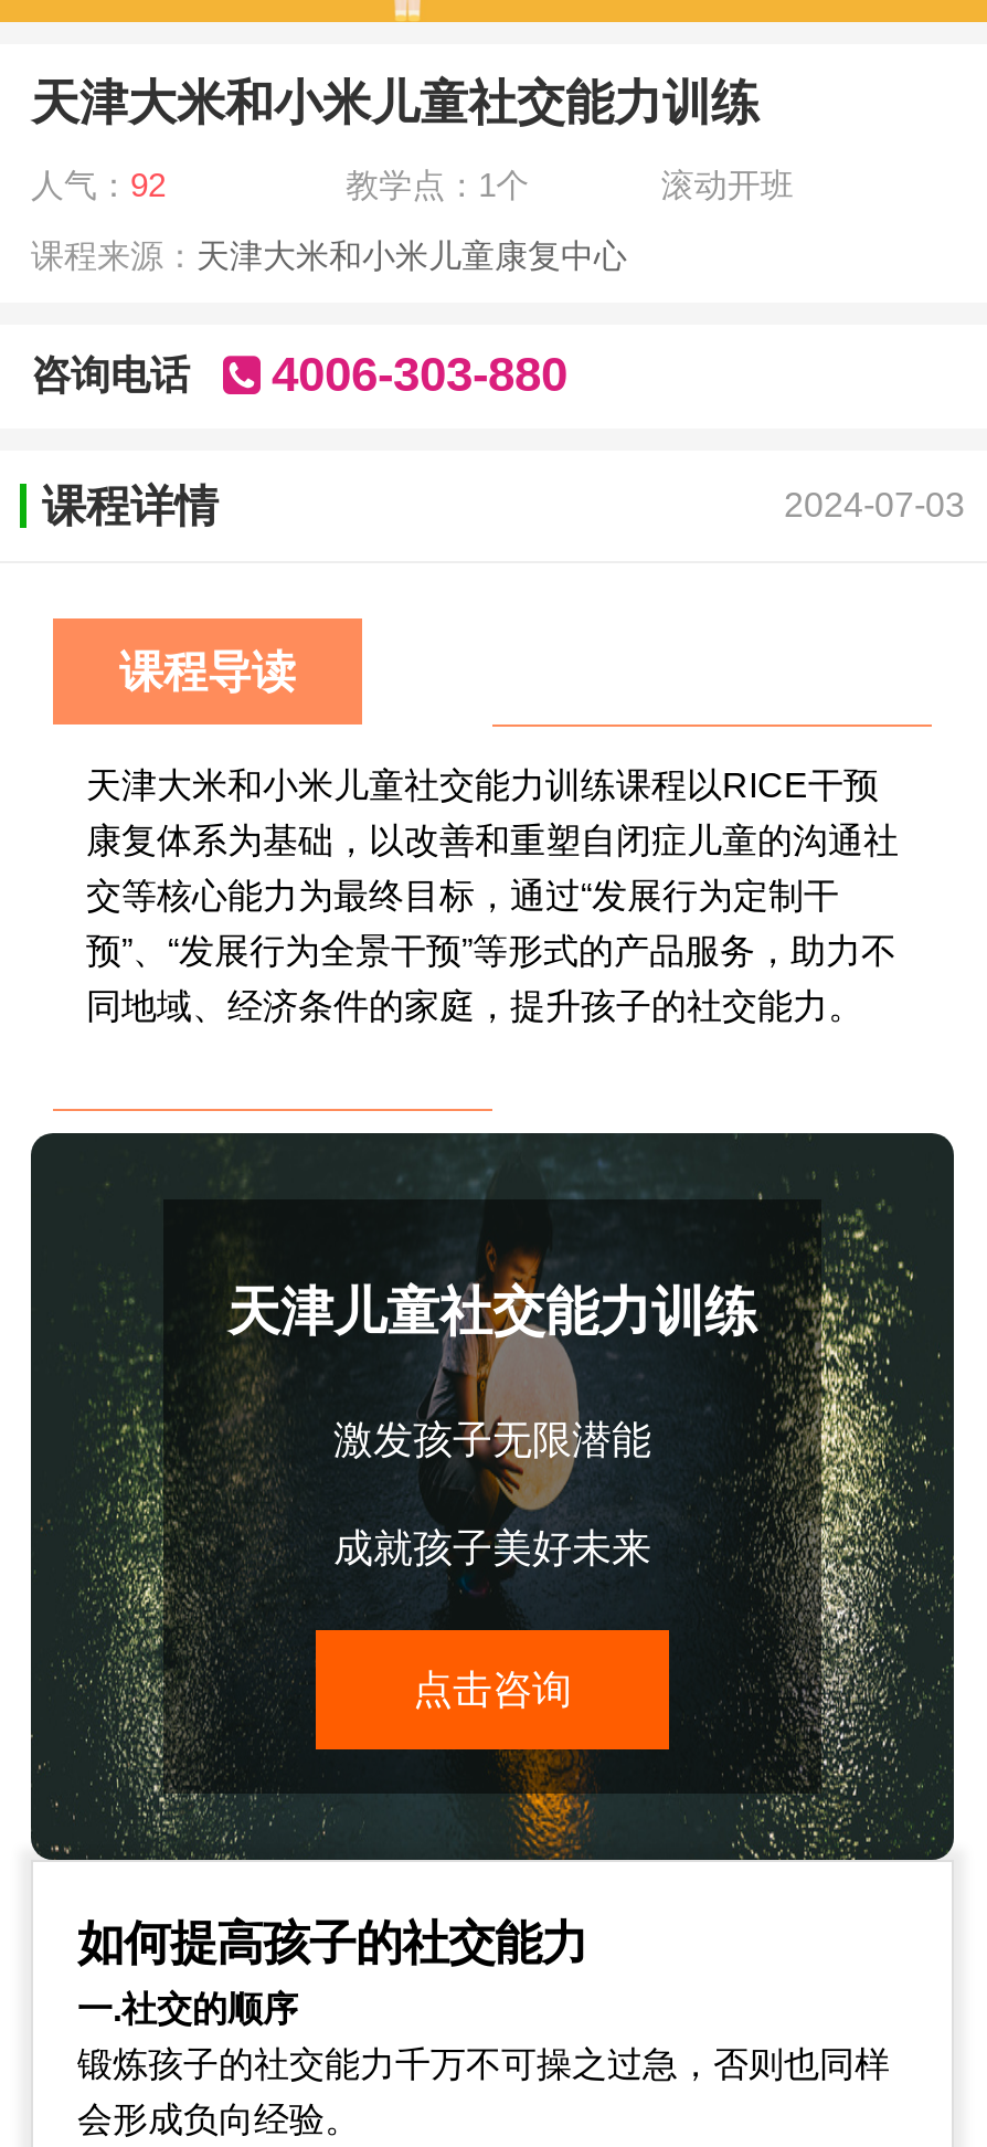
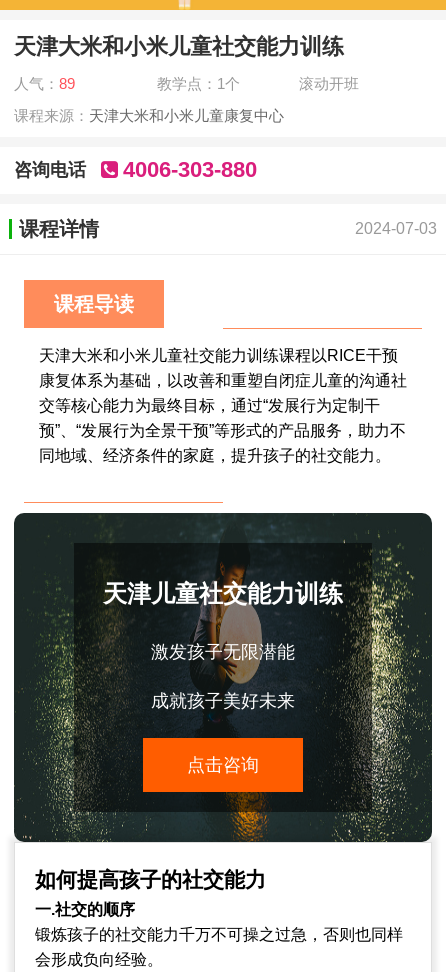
- 人气：92
+ 人气：89
